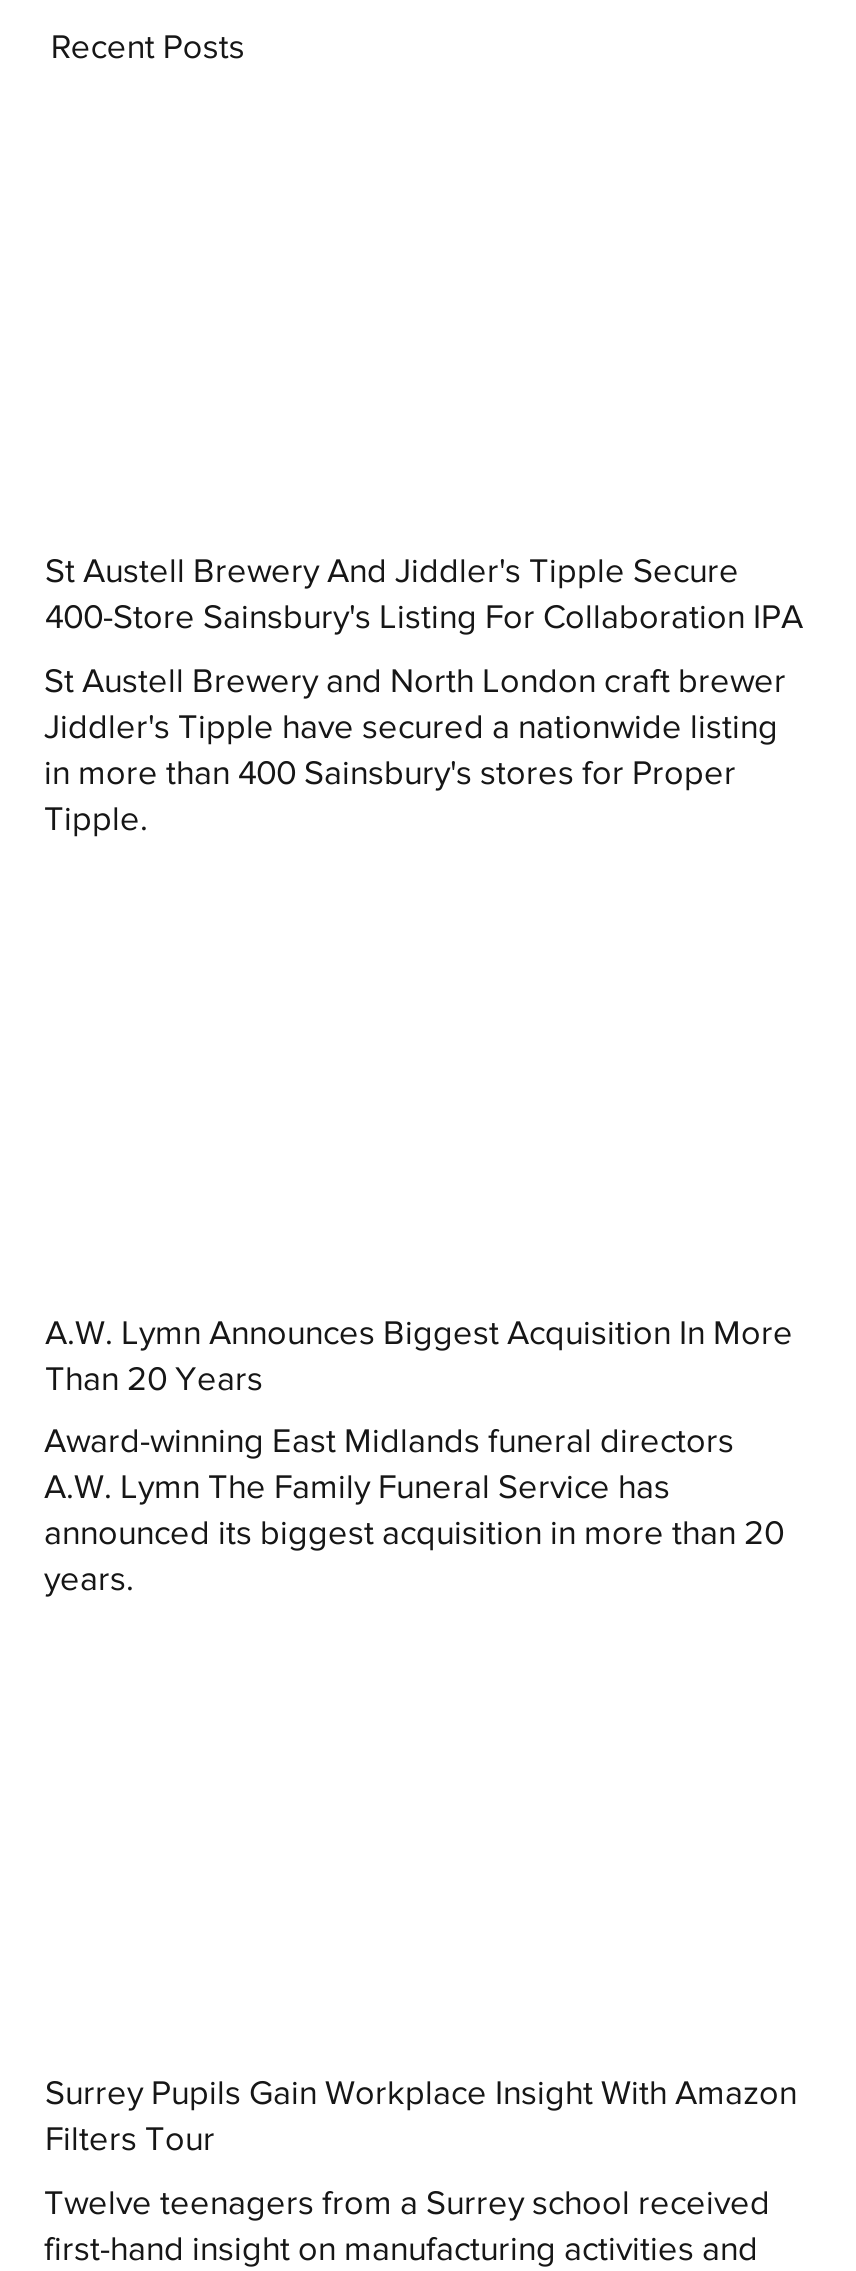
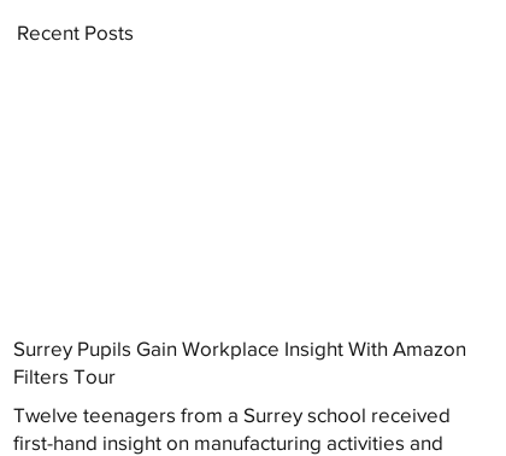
- St Austell Brewery And Jiddler's Tipple Secure
- 400-Store Sainsbury's Listing For Collaboration IPA
- St Austell Brewery and North London craft brewer
- Jiddler's Tipple have secured a nationwide listing
- in more than 400 Sainsbury's stores for Proper
- Tipple.

- A.W. Lymn Announces Biggest Acquisition In More
- Than 20 Years
- Award-winning East Midlands funeral directors
- A.W. Lymn The Family Funeral Service has
- announced its biggest acquisition in more than 20
- years.
